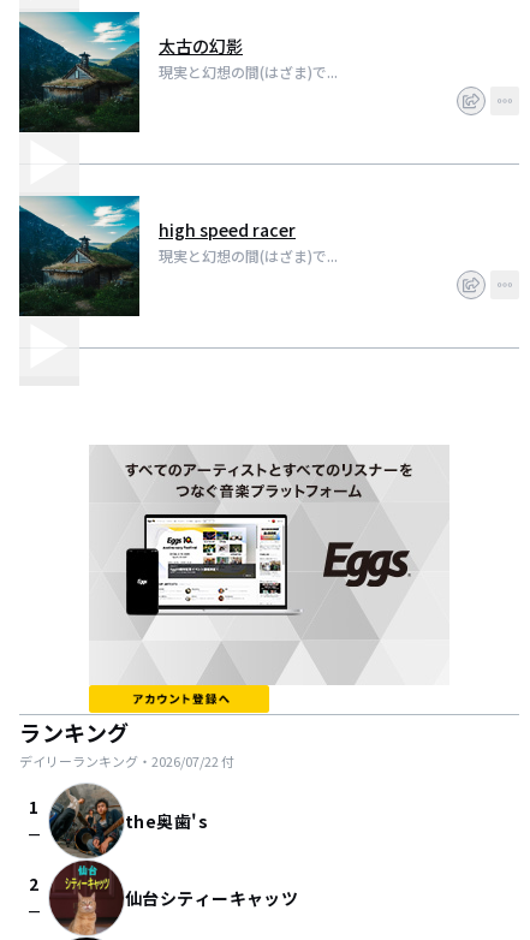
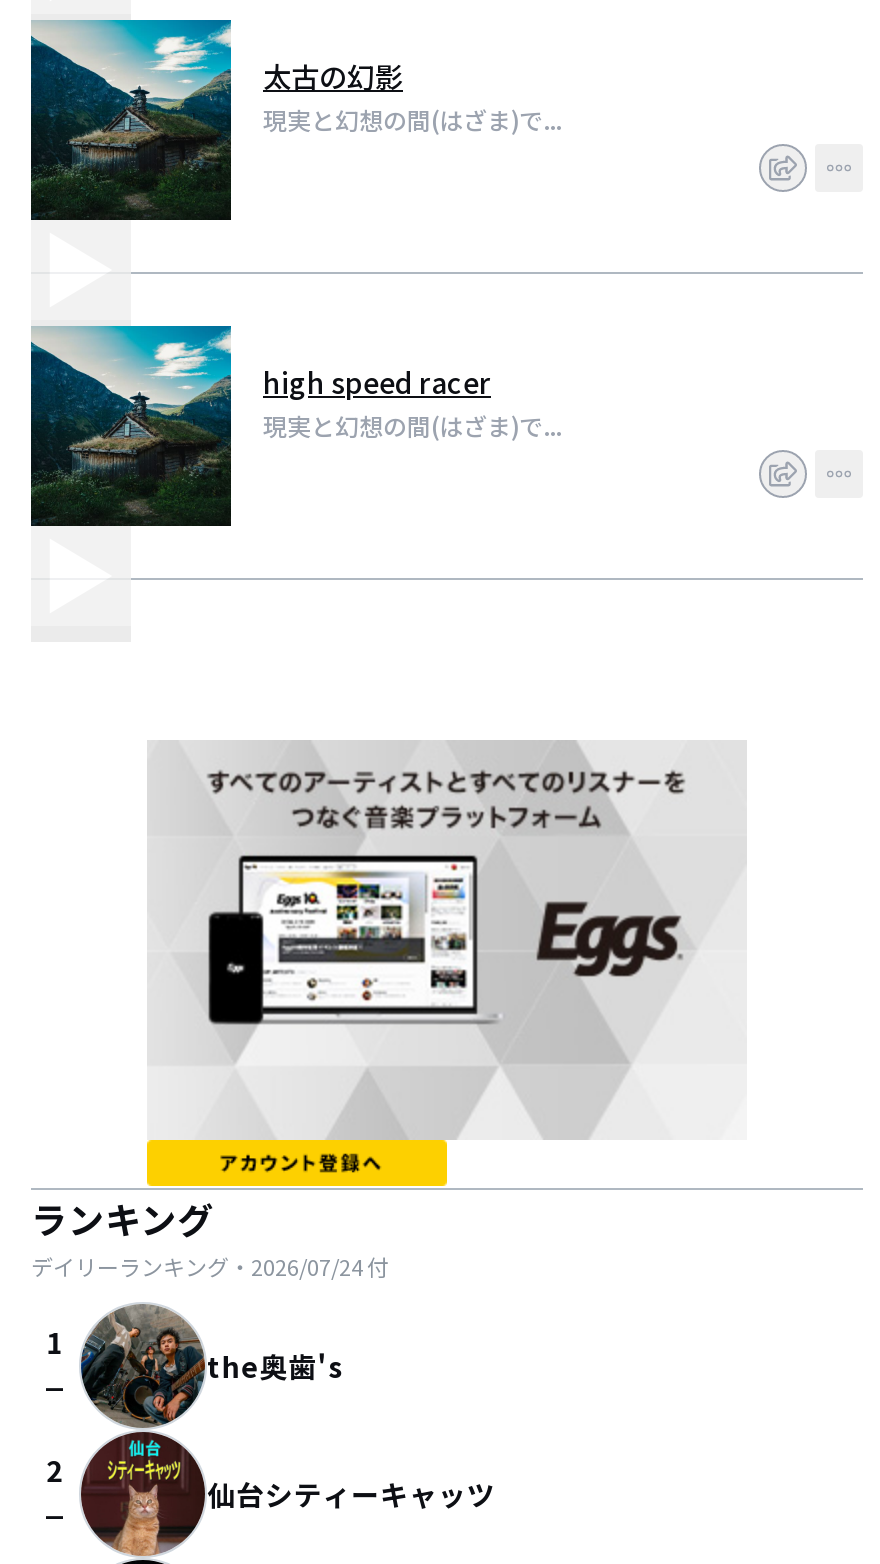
- デイリーランキング・2026/07/22付
+ デイリーランキング・2026/07/24付
